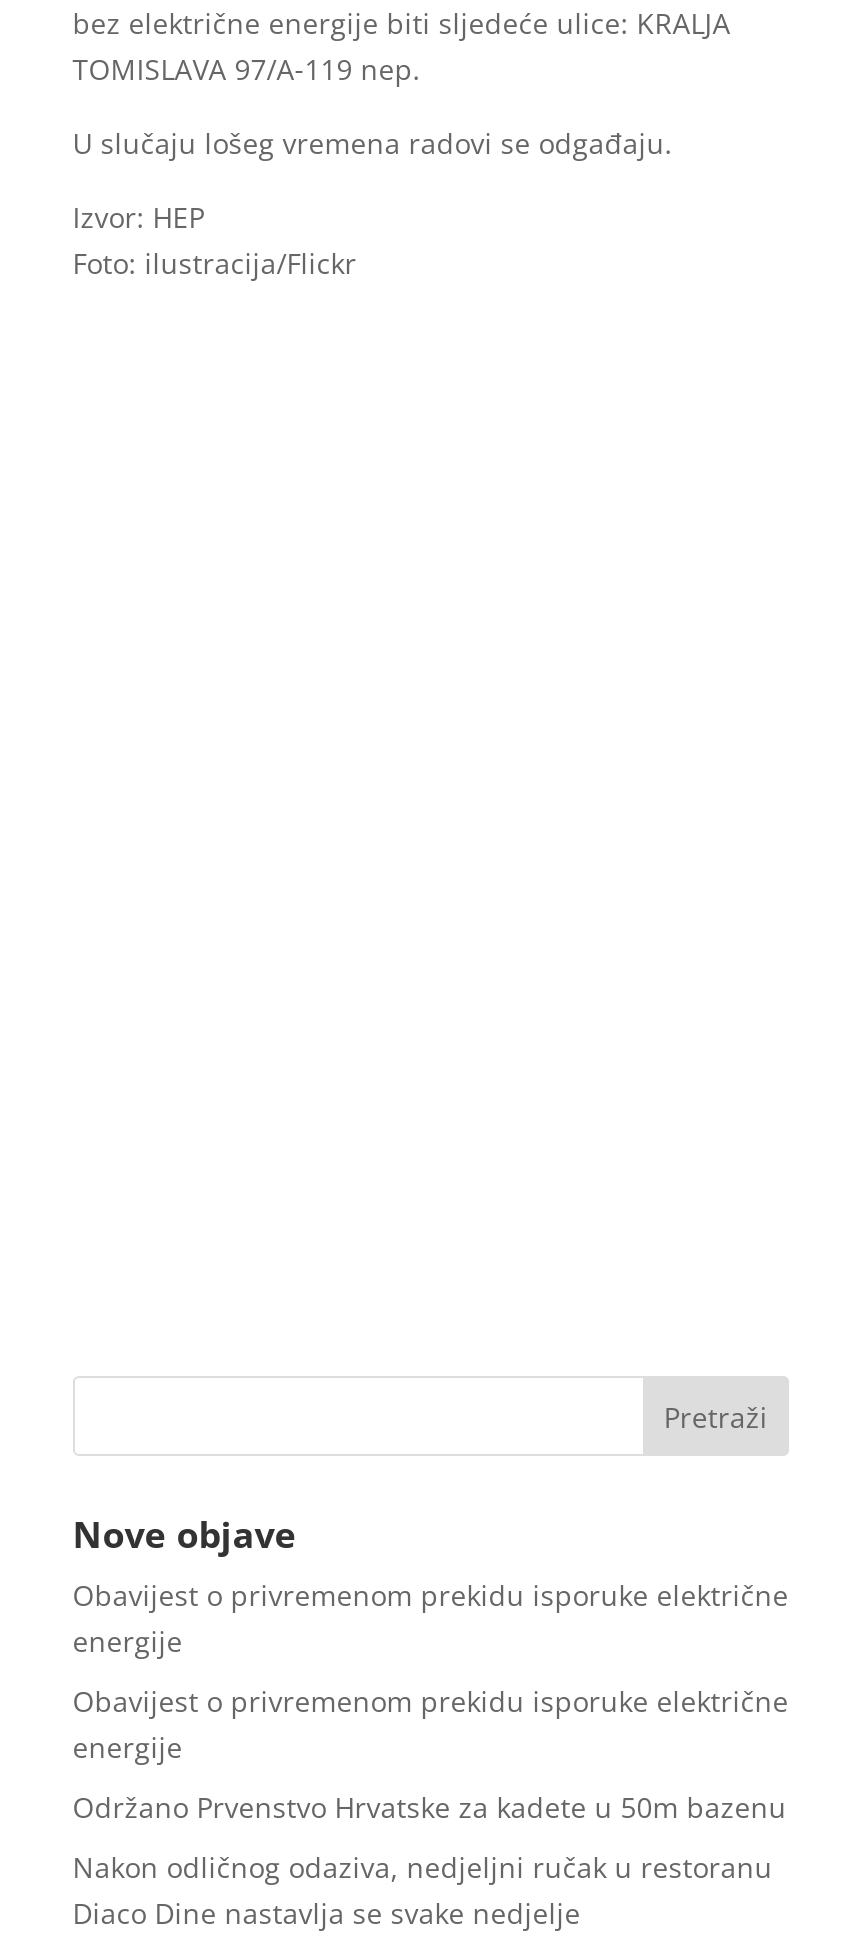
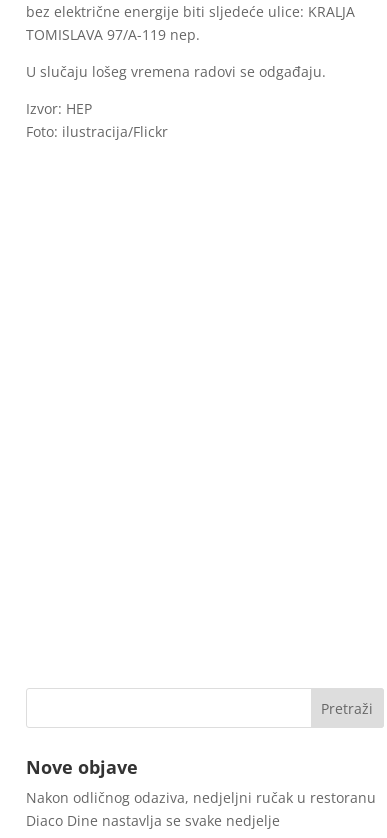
- Obavijest o privremenom prekidu isporuke električne
- energije
- Obavijest o privremenom prekidu isporuke električne
- energije
- Održano Prvenstvo Hrvatske za kadete u 50m bazenu
